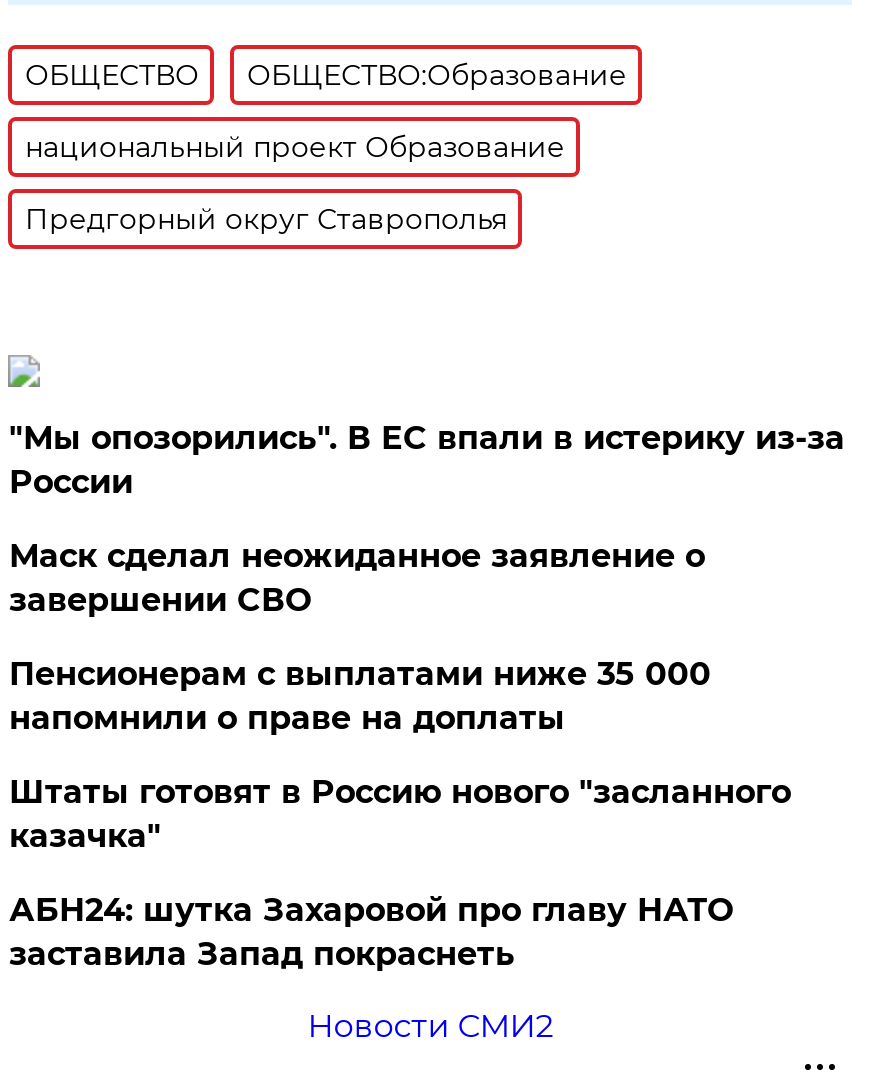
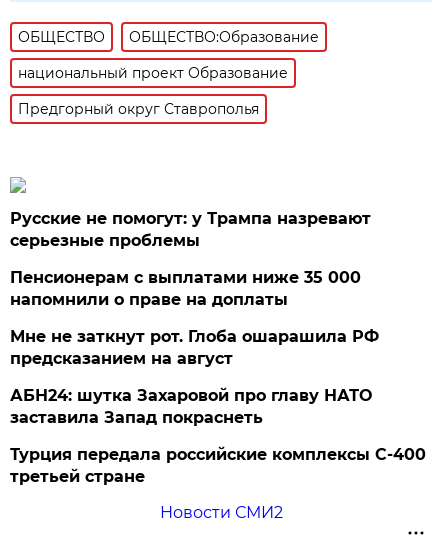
- "Мы опозорились". В ЕС впали в истерику из-за
- России
- Маск сделал неожиданное заявление о
- завершении СВО
+ Русские не помогут: у Трампа назревают
+ серьезные проблемы

moved up: Пенсионерам с выплатами ниже 35 000 | напомнили о праве на доплаты

- Штаты готовят в Россию нового "засланного
- казачка"
+ Мне не заткнут рот. Глоба ошарашила РФ
+ предсказанием на август

moved up: АБН24: шутка Захаровой про главу НАТО | заставила Запад покраснеть

+ Турция передала российские комплексы С-400
+ третьей стране
